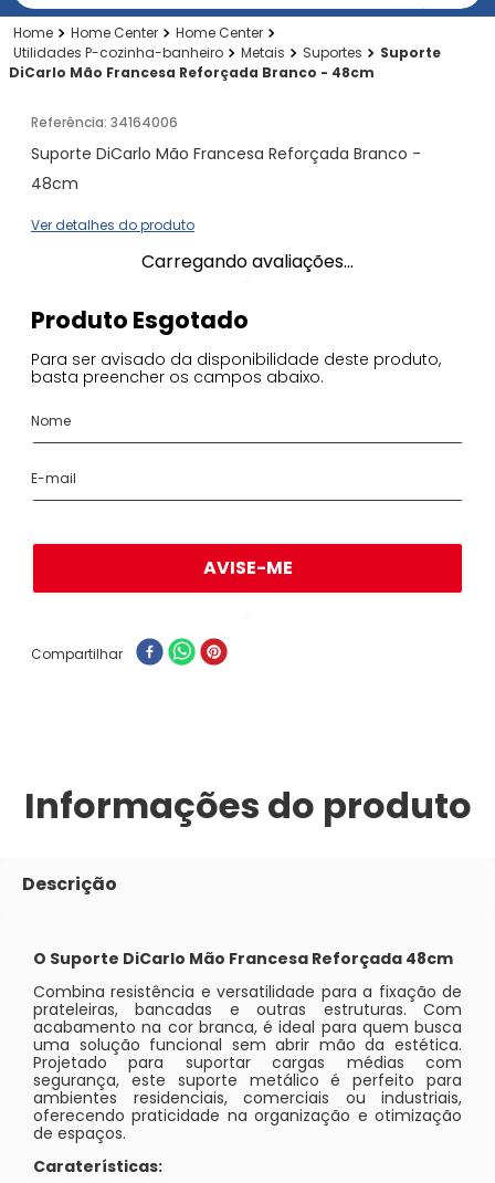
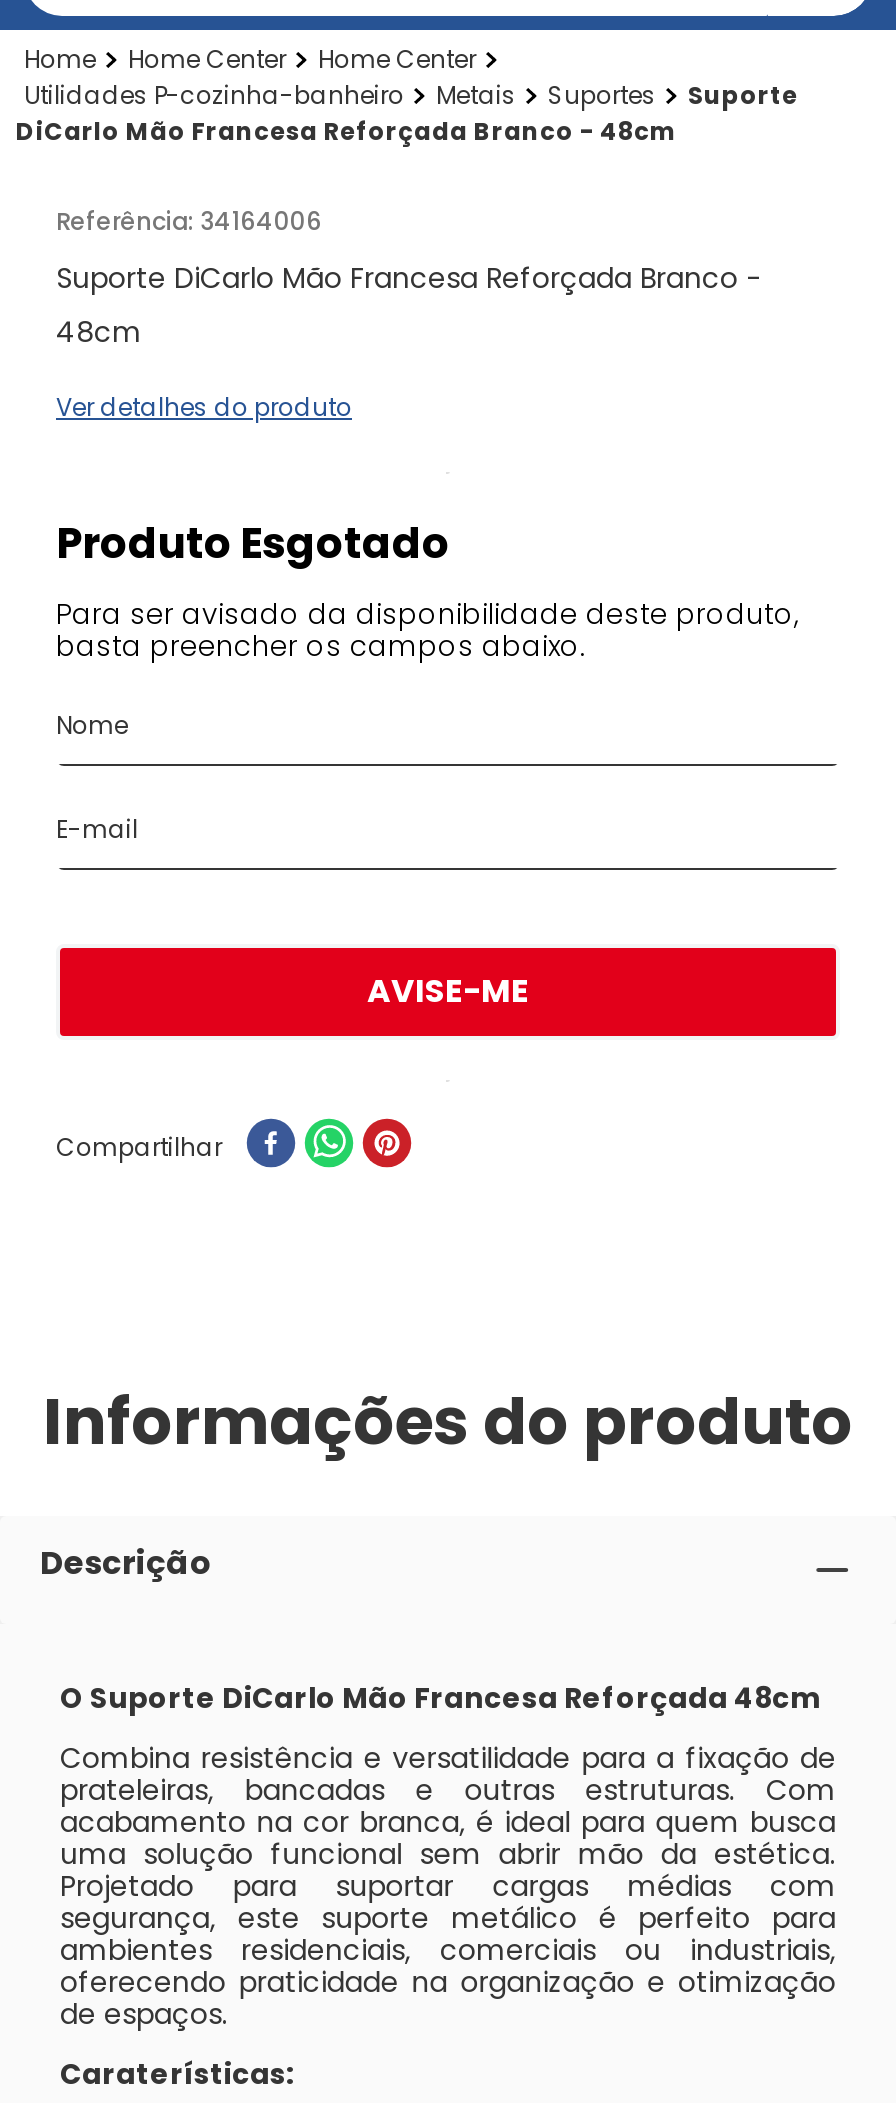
- Carregando avaliações...
